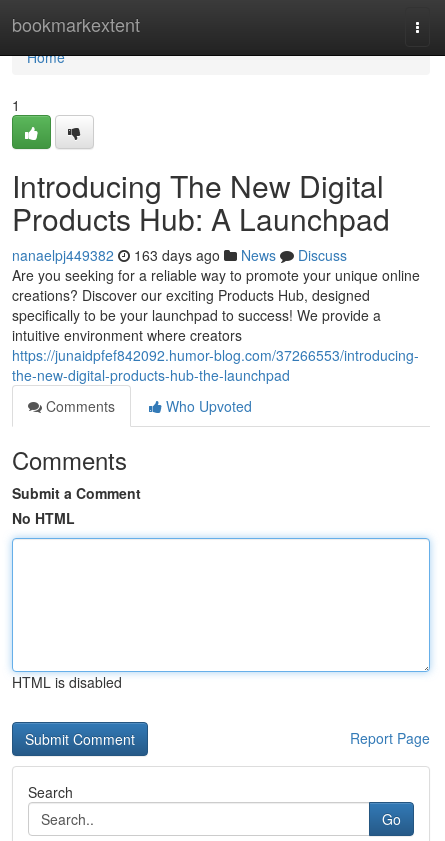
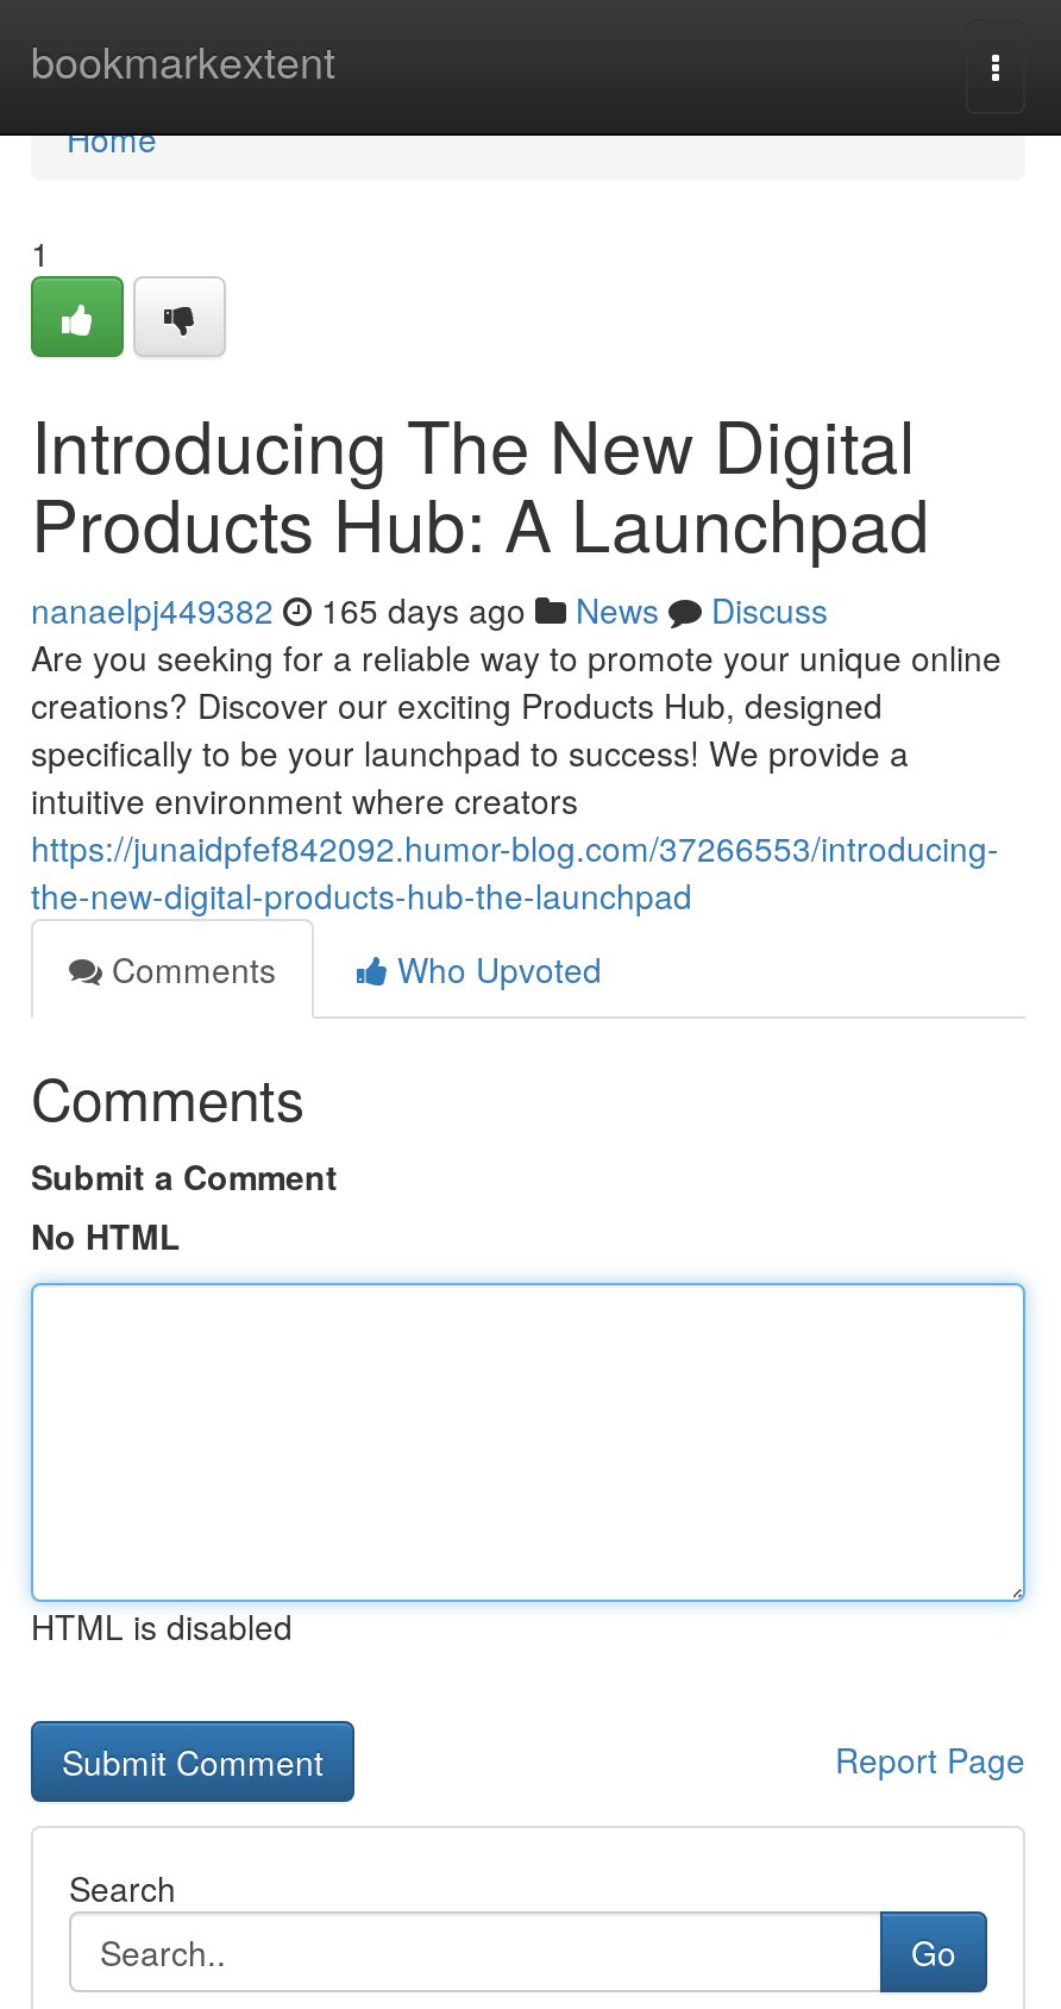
- nanaelpj449382 163 days ago News Discuss
+ nanaelpj449382 165 days ago News Discuss
